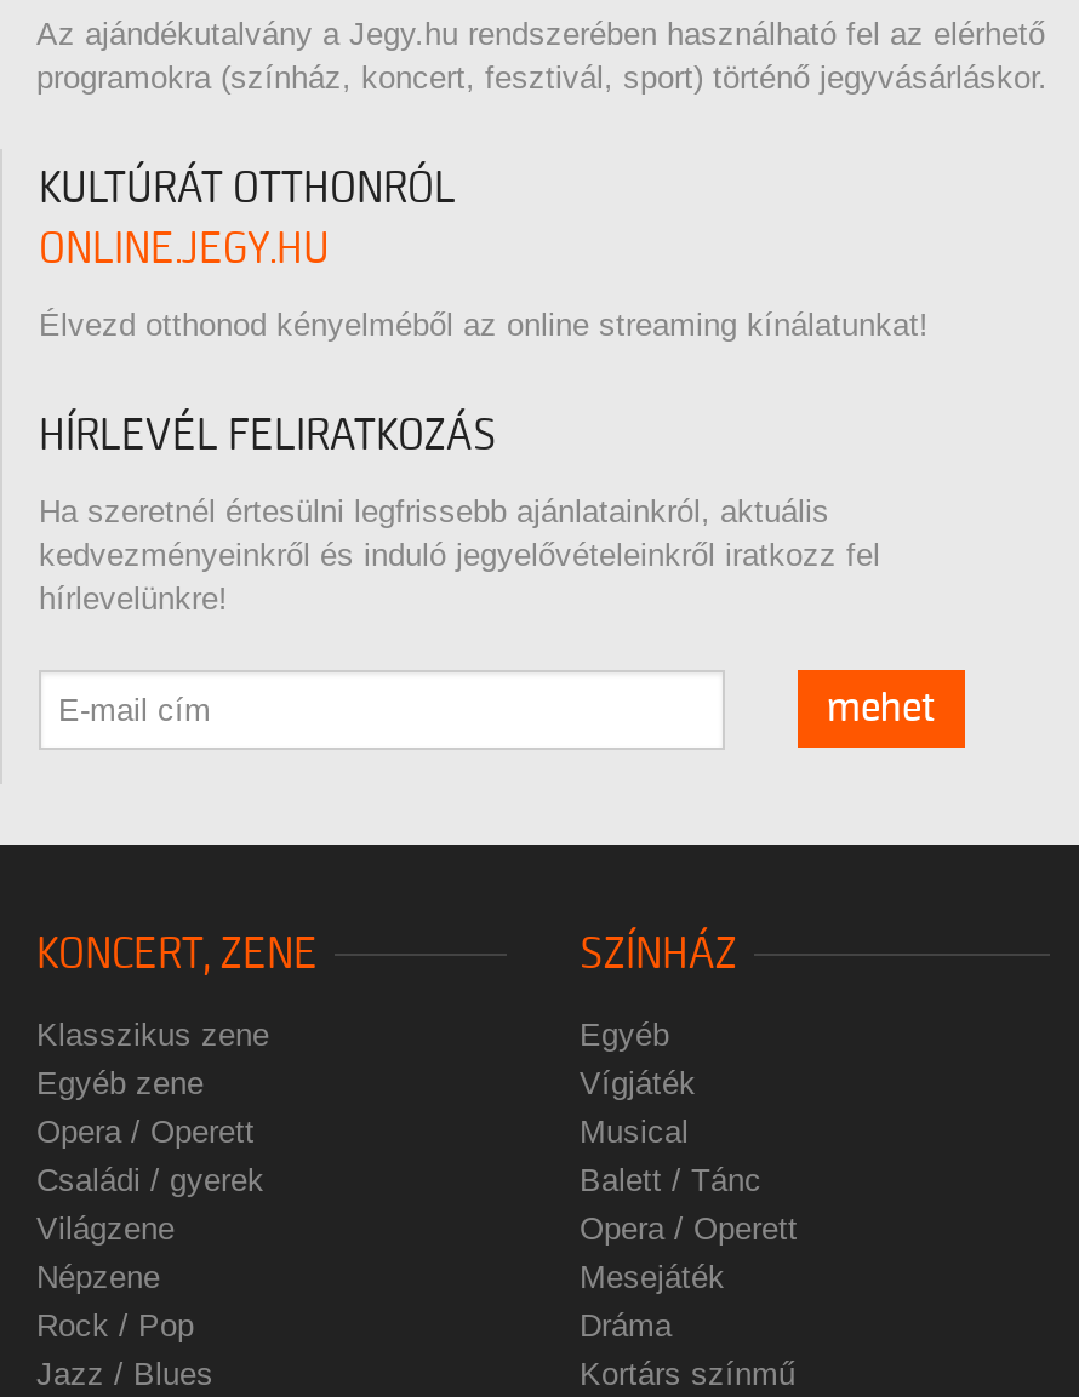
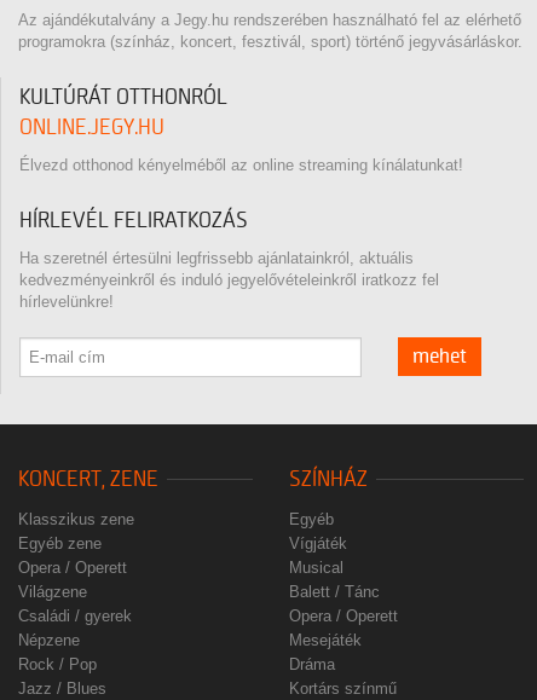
moved down: Családi / gyerek

moved up: Világzene
